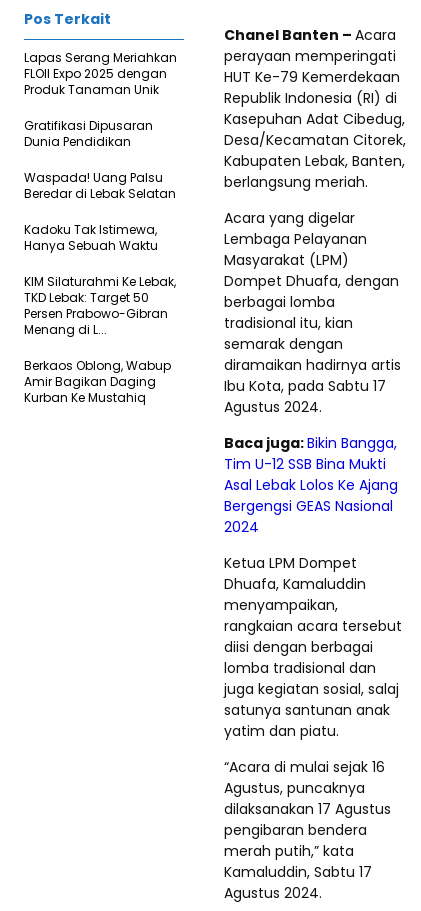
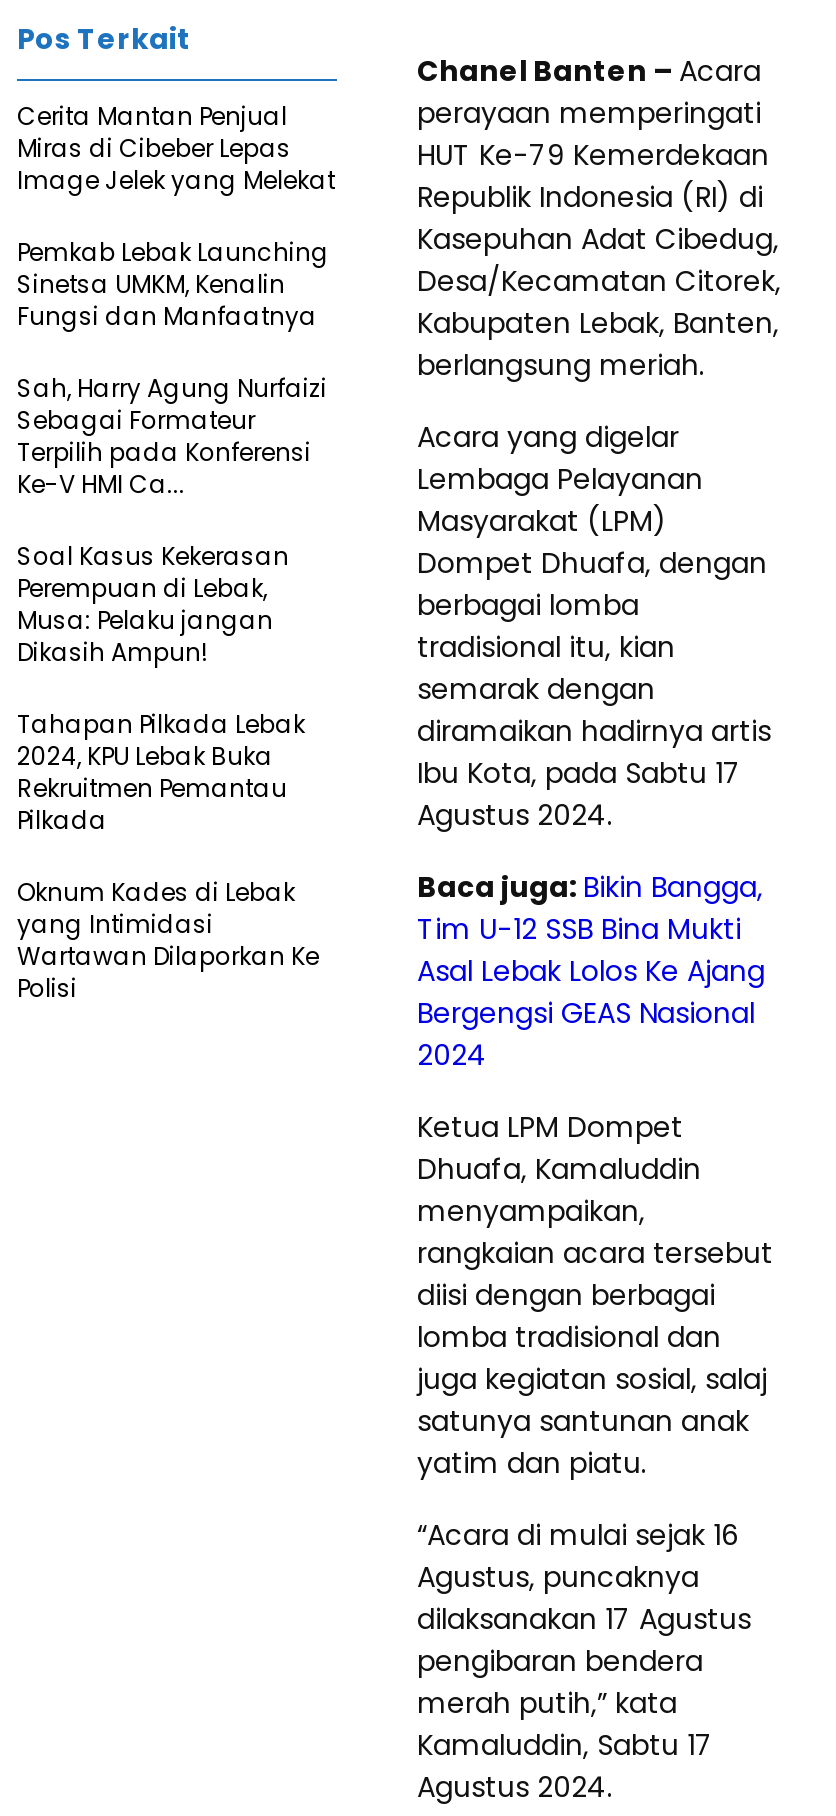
- Lapas Serang Meriahkan
- FLOII Expo 2025 dengan
- Produk Tanaman Unik
+ Cerita Mantan Penjual
+ Miras di Cibeber Lepas
+ Image Jelek yang Melekat

- Gratifikasi Dipusaran
- Dunia Pendidikan
+ Pemkab Lebak Launching
+ Sinetsa UMKM, Kenalin
+ Fungsi dan Manfaatnya

- Waspada! Uang Palsu
- Beredar di Lebak Selatan
+ Sah, Harry Agung Nurfaizi
+ Sebagai Formateur
+ Terpilih pada Konferensi
+ Ke-V HMI Ca...

- Kadoku Tak Istimewa,
- Hanya Sebuah Waktu
+ Soal Kasus Kekerasan
+ Perempuan di Lebak,
+ Musa: Pelaku jangan
+ Dikasih Ampun!

- KIM Silaturahmi Ke Lebak,
- TKD Lebak: Target 50
- Persen Prabowo-Gibran
- Menang di L...
+ Tahapan Pilkada Lebak
+ 2024, KPU Lebak Buka
+ Rekruitmen Pemantau
+ Pilkada

- Berkaos Oblong, Wabup
- Amir Bagikan Daging
- Kurban Ke Mustahiq
+ Oknum Kades di Lebak
+ yang Intimidasi
+ Wartawan Dilaporkan Ke
+ Polisi
